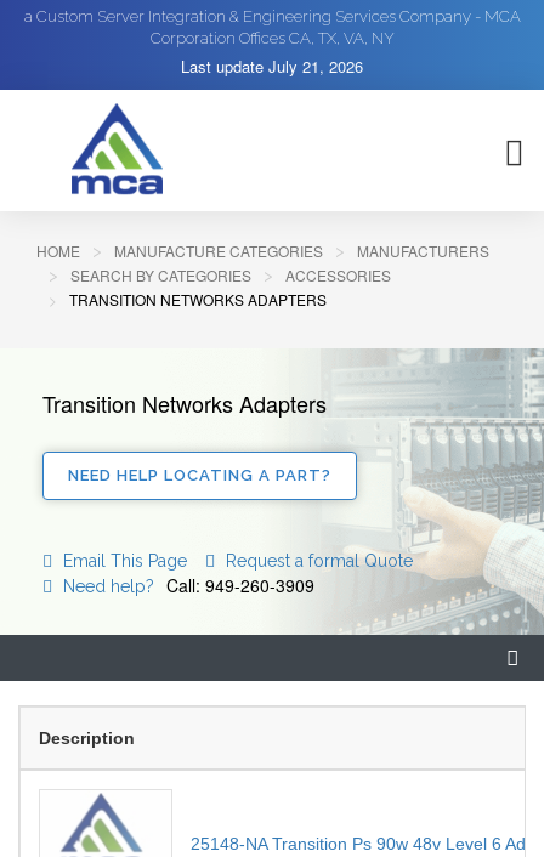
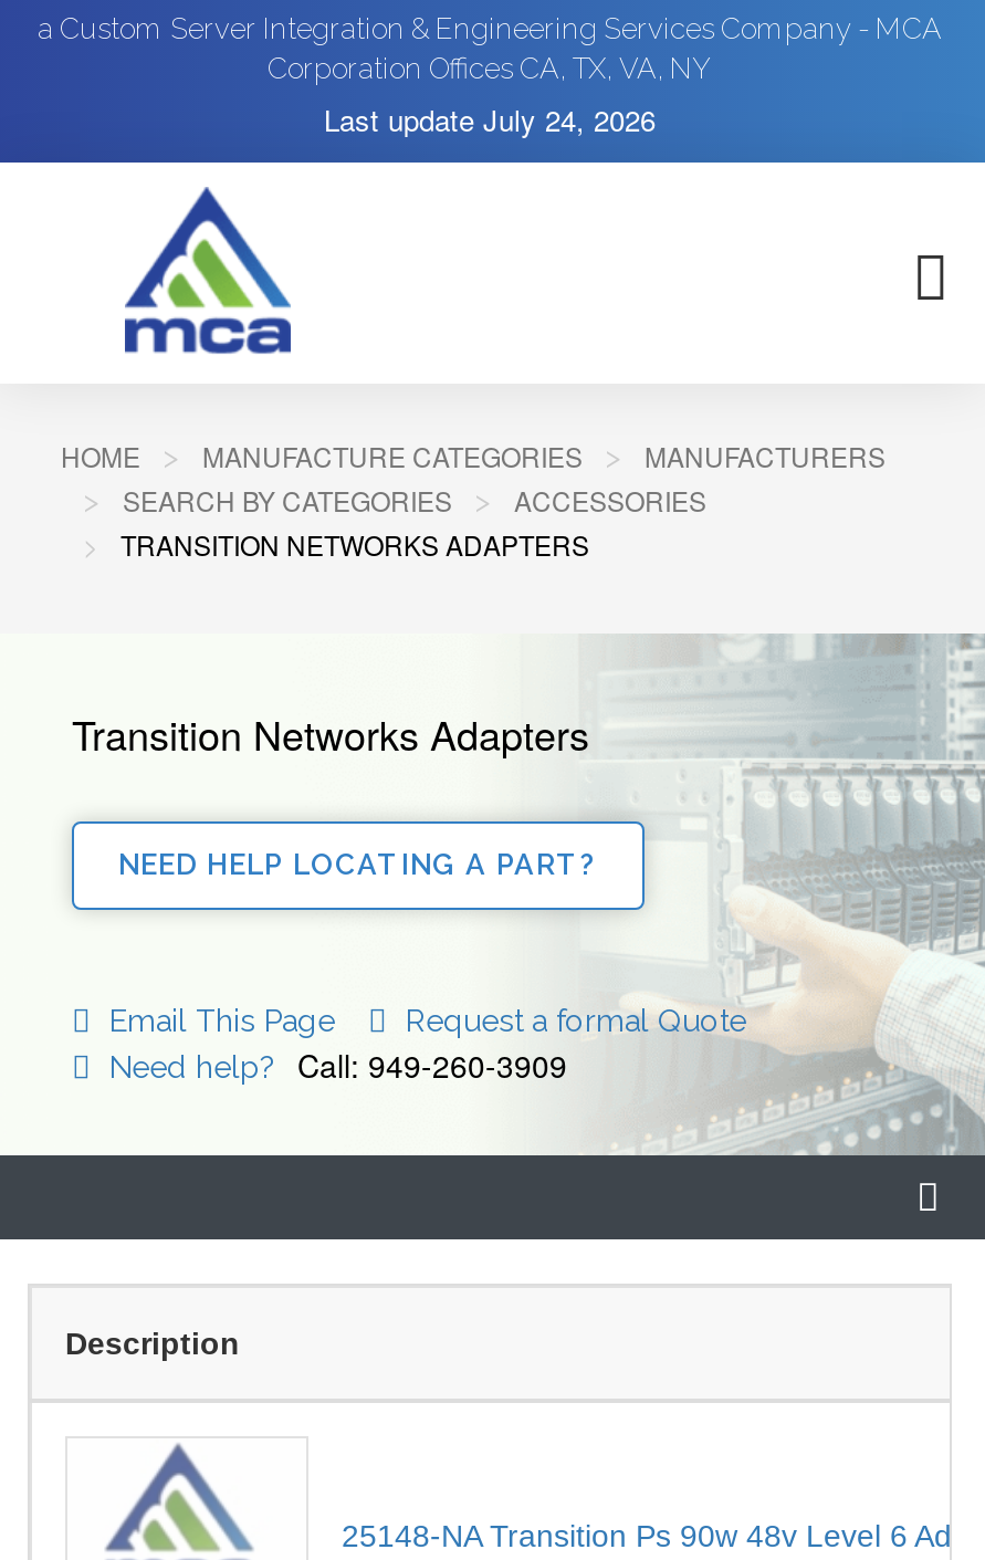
- Last update July 21, 2026
+ Last update July 24, 2026
